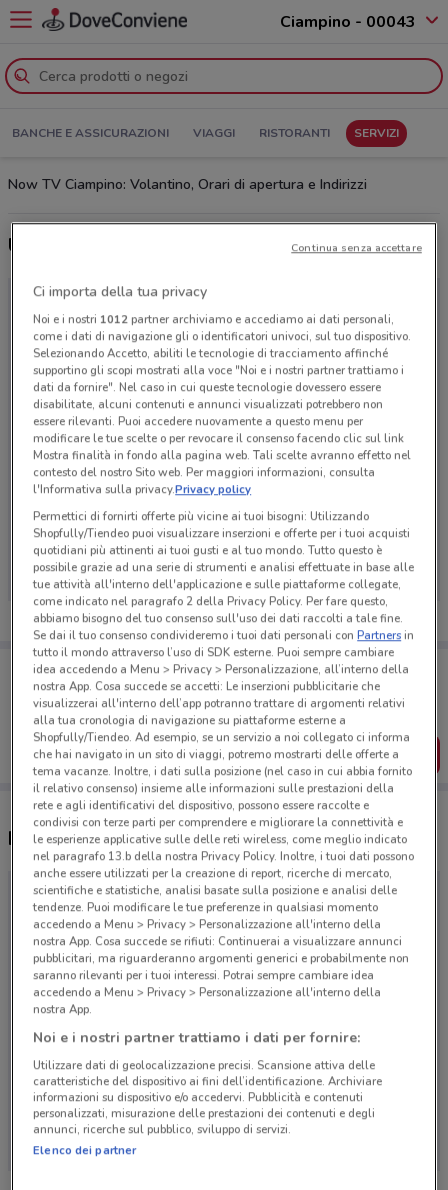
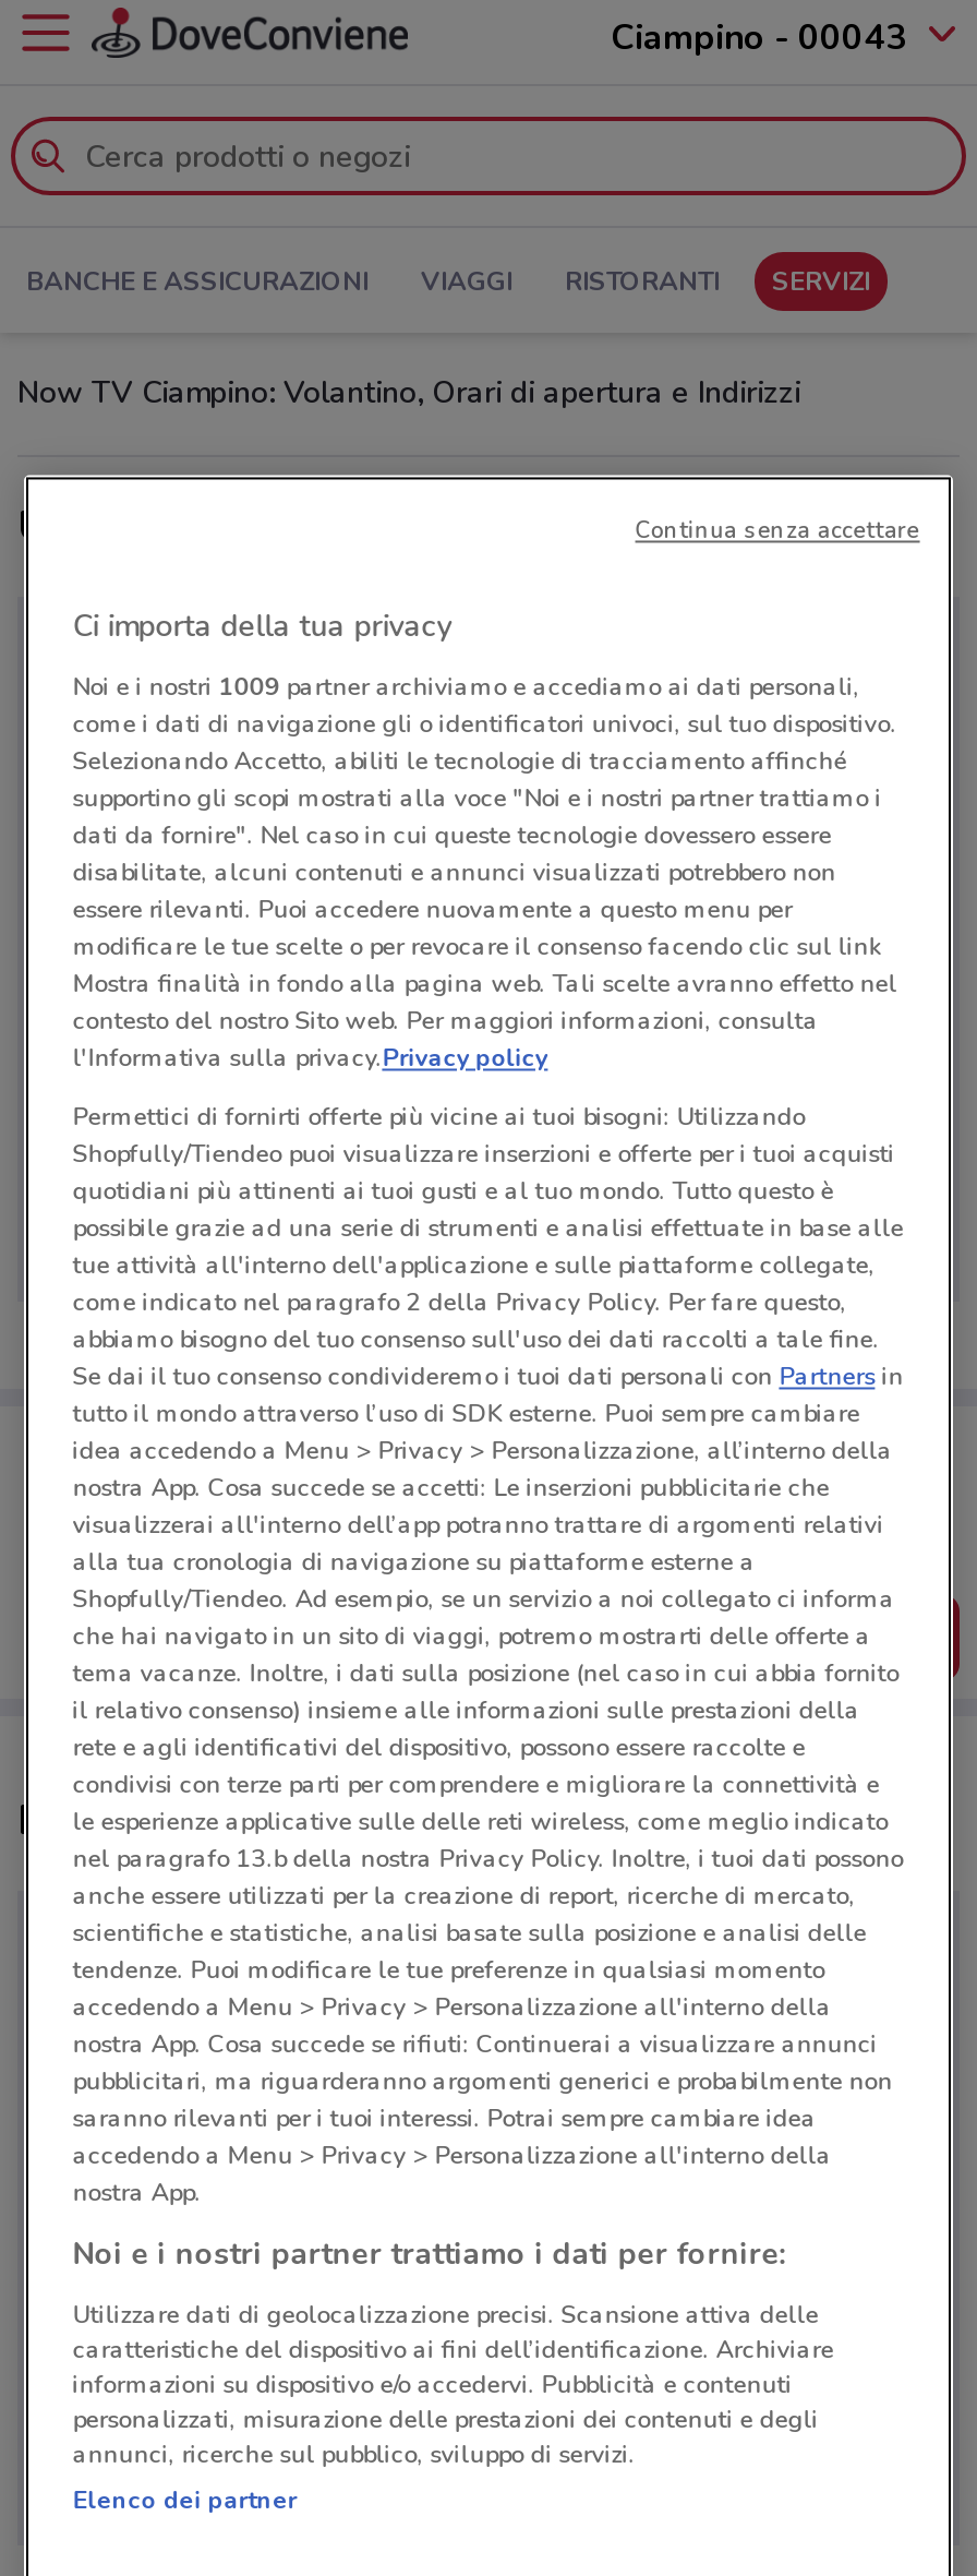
- Noi e i nostri 1012 partner archiviamo e accediamo ai dati personali,
+ Noi e i nostri 1009 partner archiviamo e accediamo ai dati personali,
